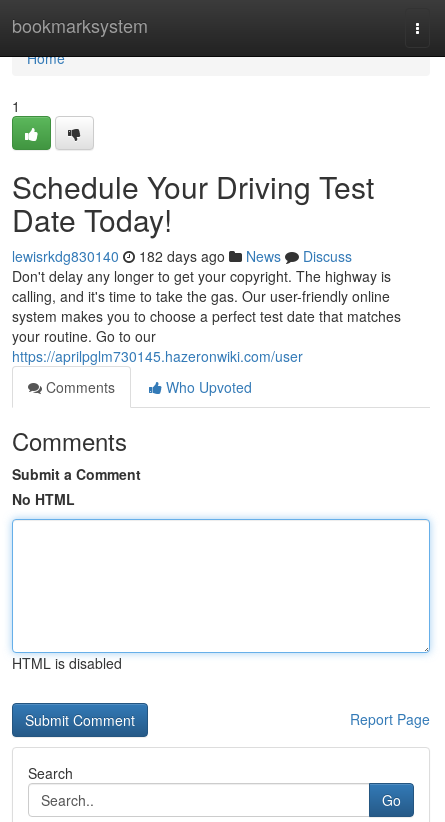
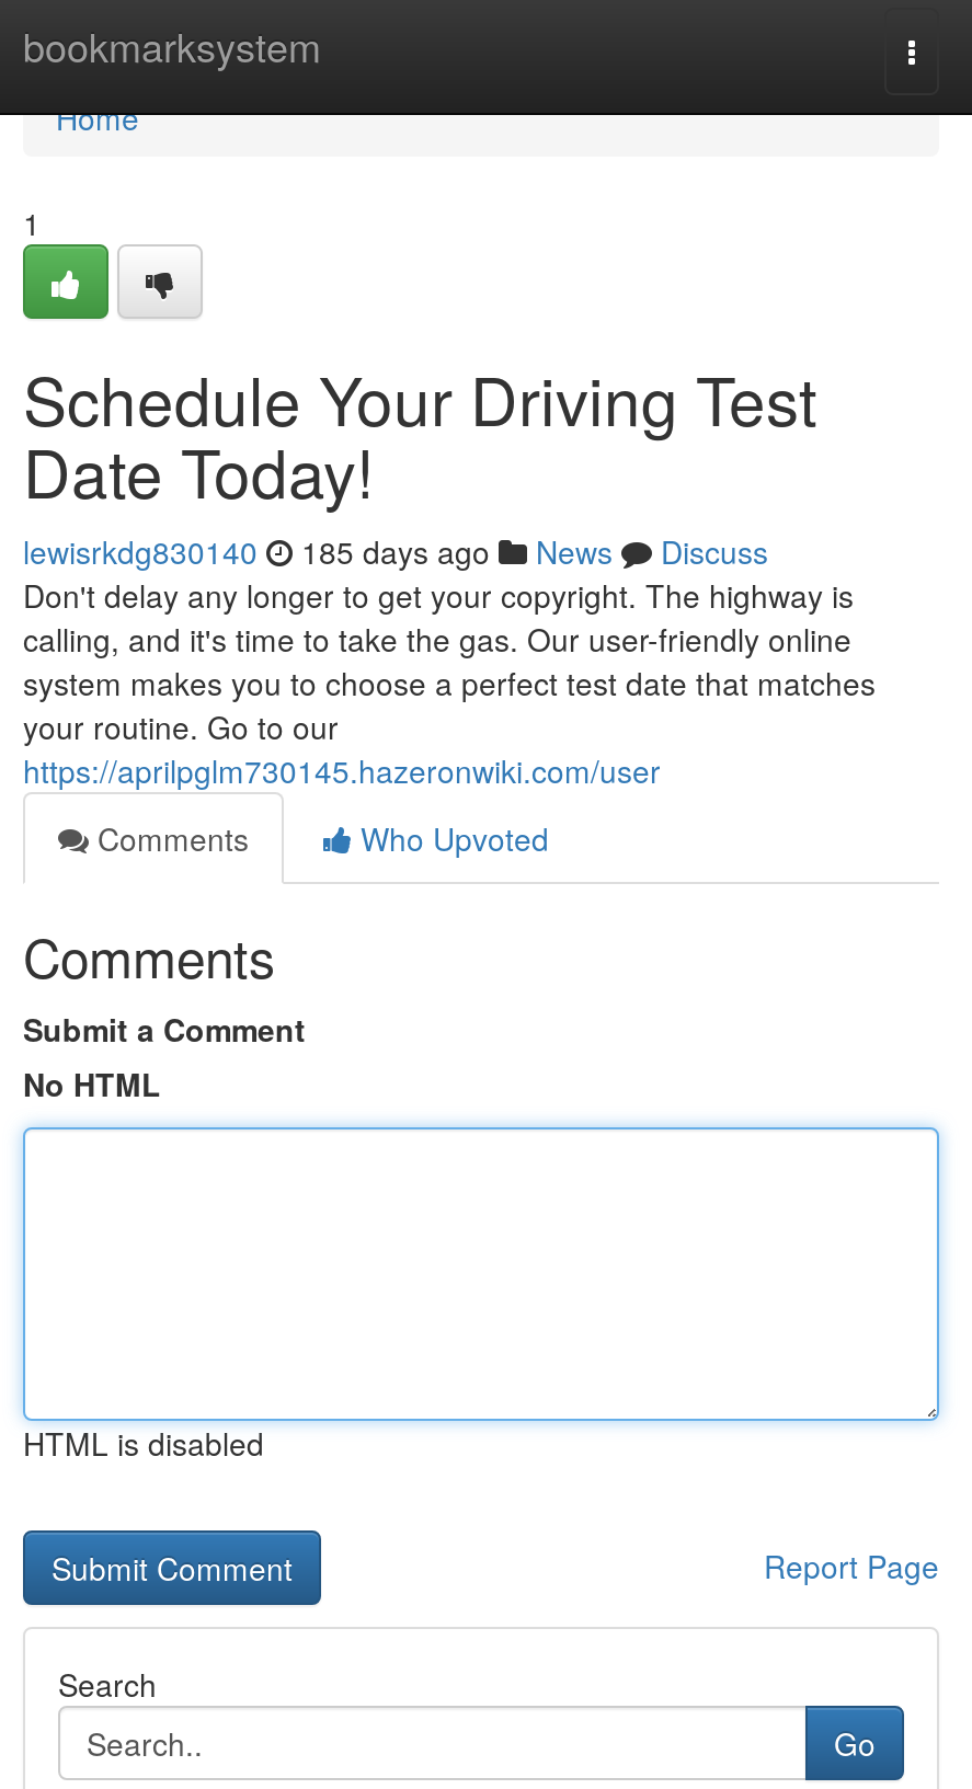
- lewisrkdg830140 182 days ago News Discuss
+ lewisrkdg830140 185 days ago News Discuss
